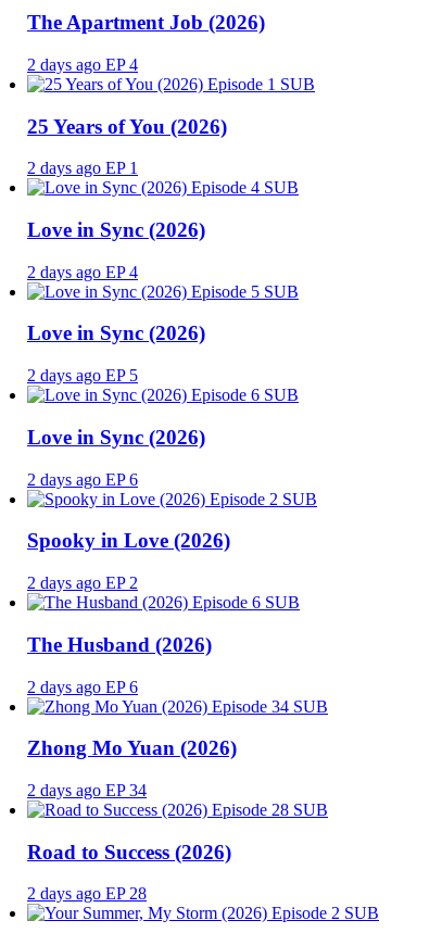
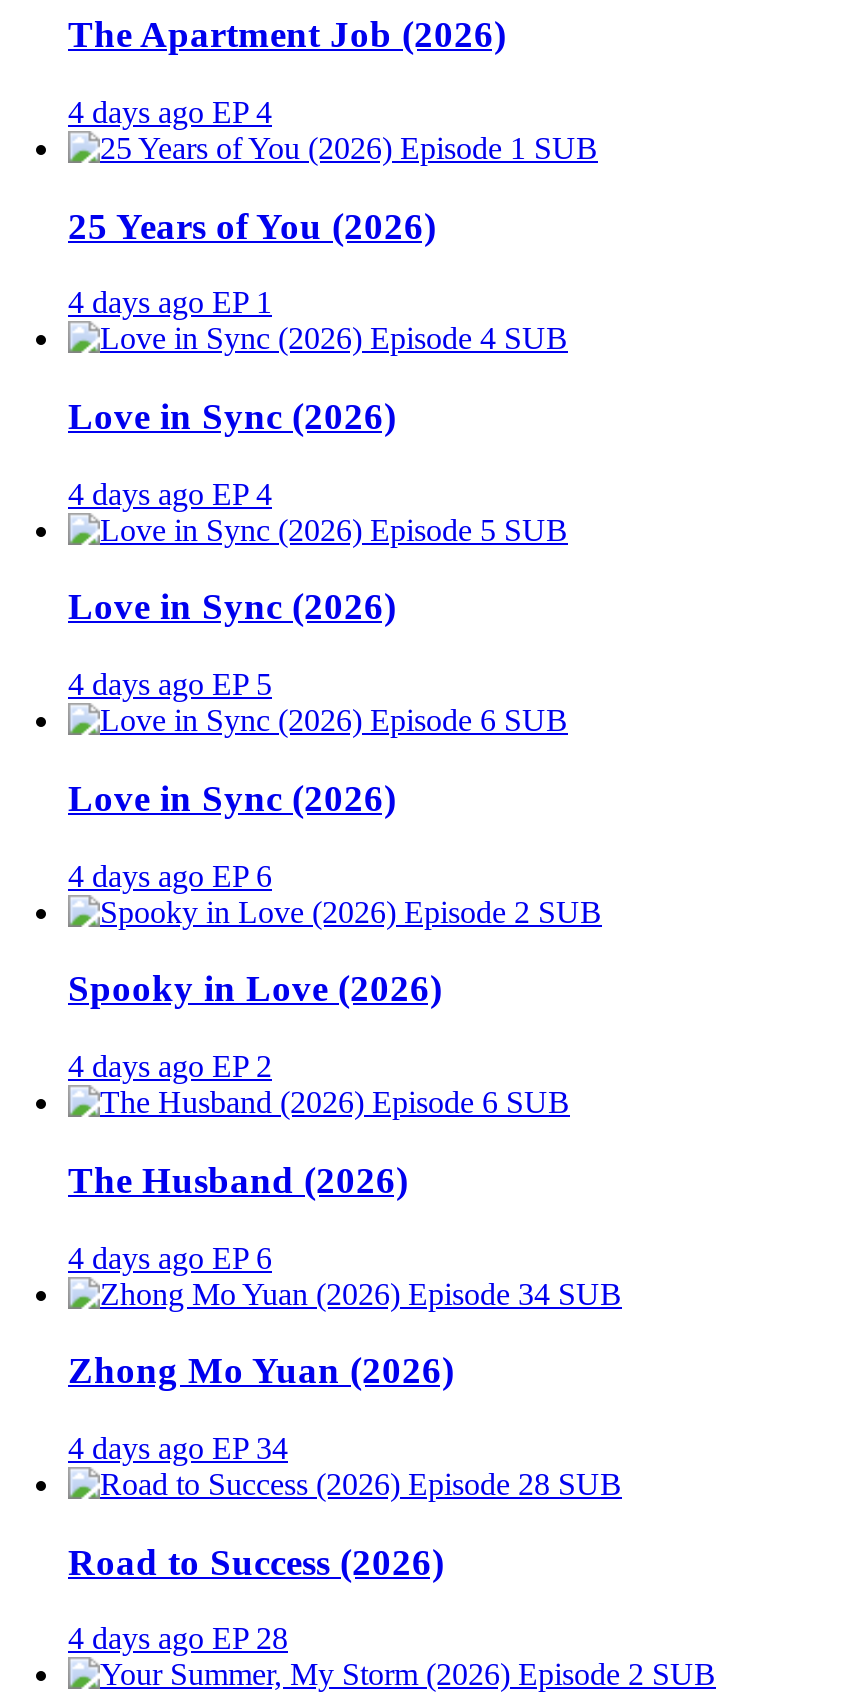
- 2 days ago EP 4
+ 4 days ago EP 4

- 2 days ago EP 1
+ 4 days ago EP 1

- 2 days ago EP 4
+ 4 days ago EP 4

- 2 days ago EP 5
+ 4 days ago EP 5

- 2 days ago EP 6
+ 4 days ago EP 6

- 2 days ago EP 2
+ 4 days ago EP 2

- 2 days ago EP 6
+ 4 days ago EP 6

- 2 days ago EP 34
+ 4 days ago EP 34

- 2 days ago EP 28
+ 4 days ago EP 28
